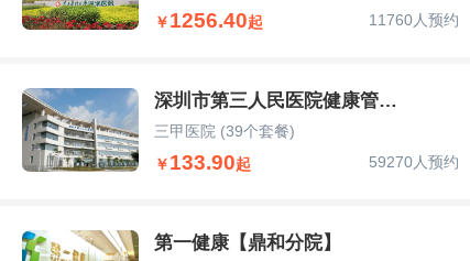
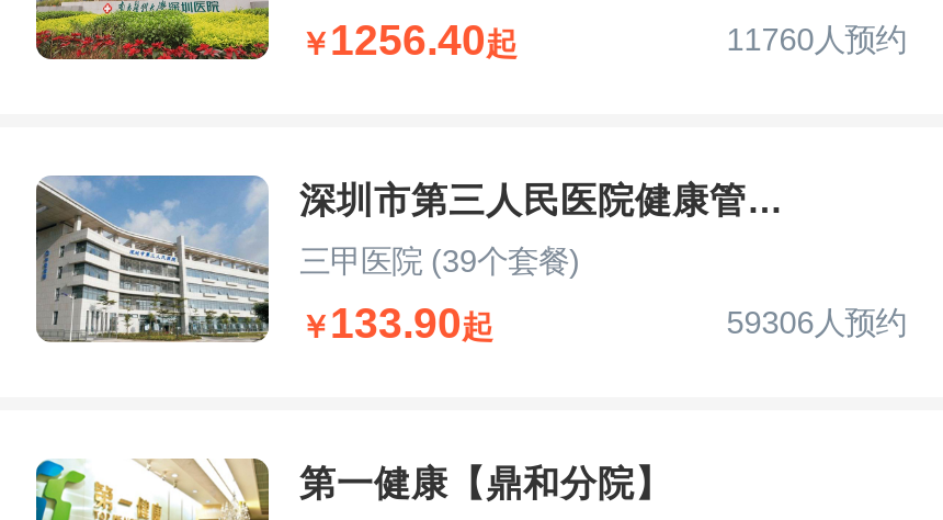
- 59270人预约
+ 59306人预约
